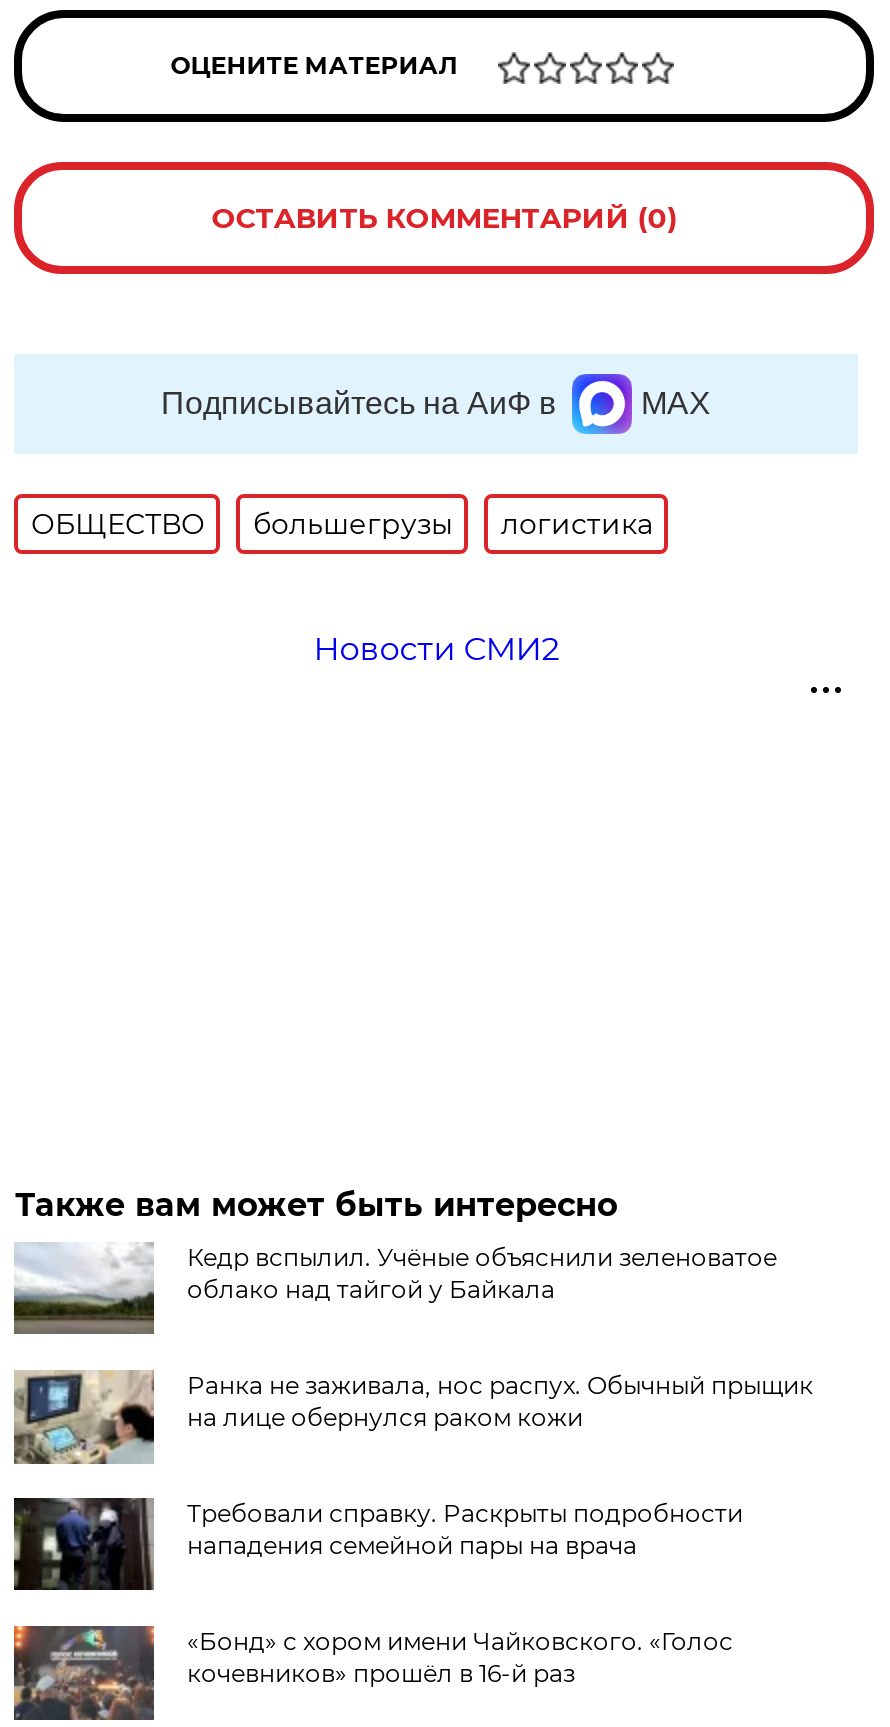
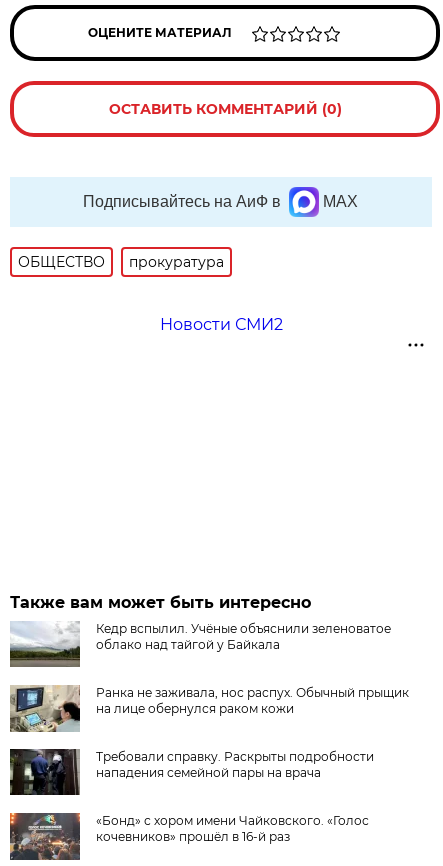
- большегрузы
- логистика
+ прокуратура
